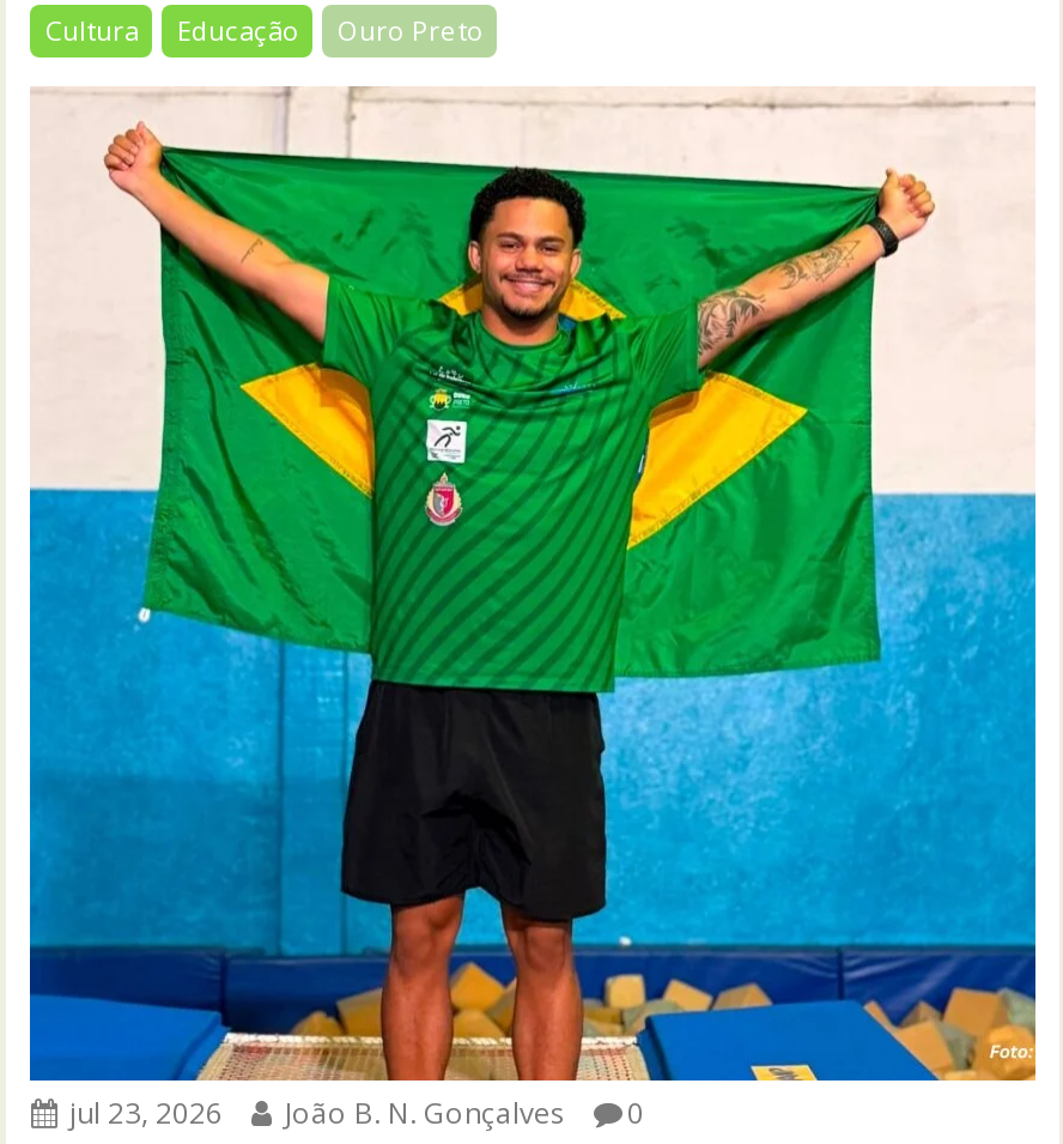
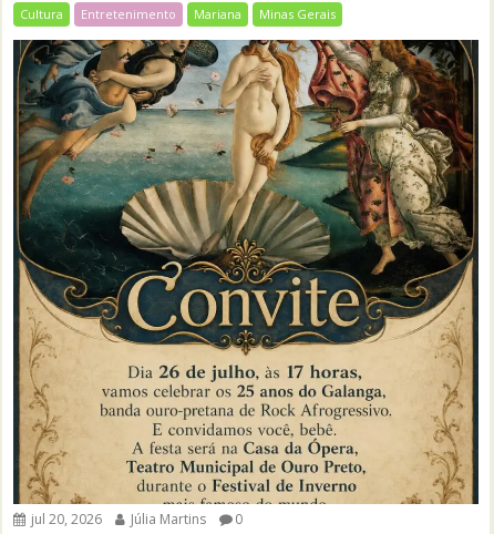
- Educação
- Ouro Preto
+ Entretenimento
+ Mariana
+ Minas Gerais

- [image]
- jul 23, 2026
- João B. N. Gonçalves
+ [image]
+ jul 20, 2026
+ Júlia Martins
